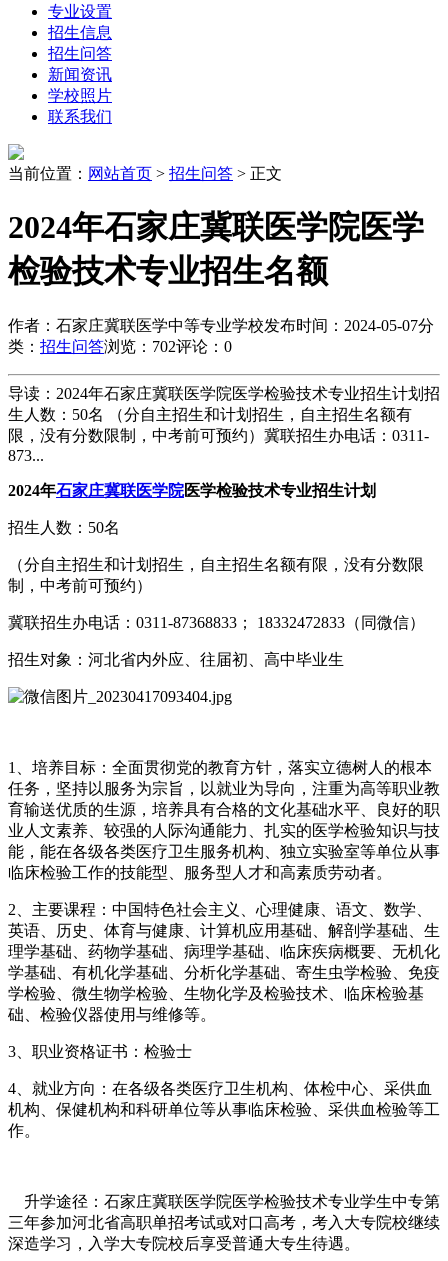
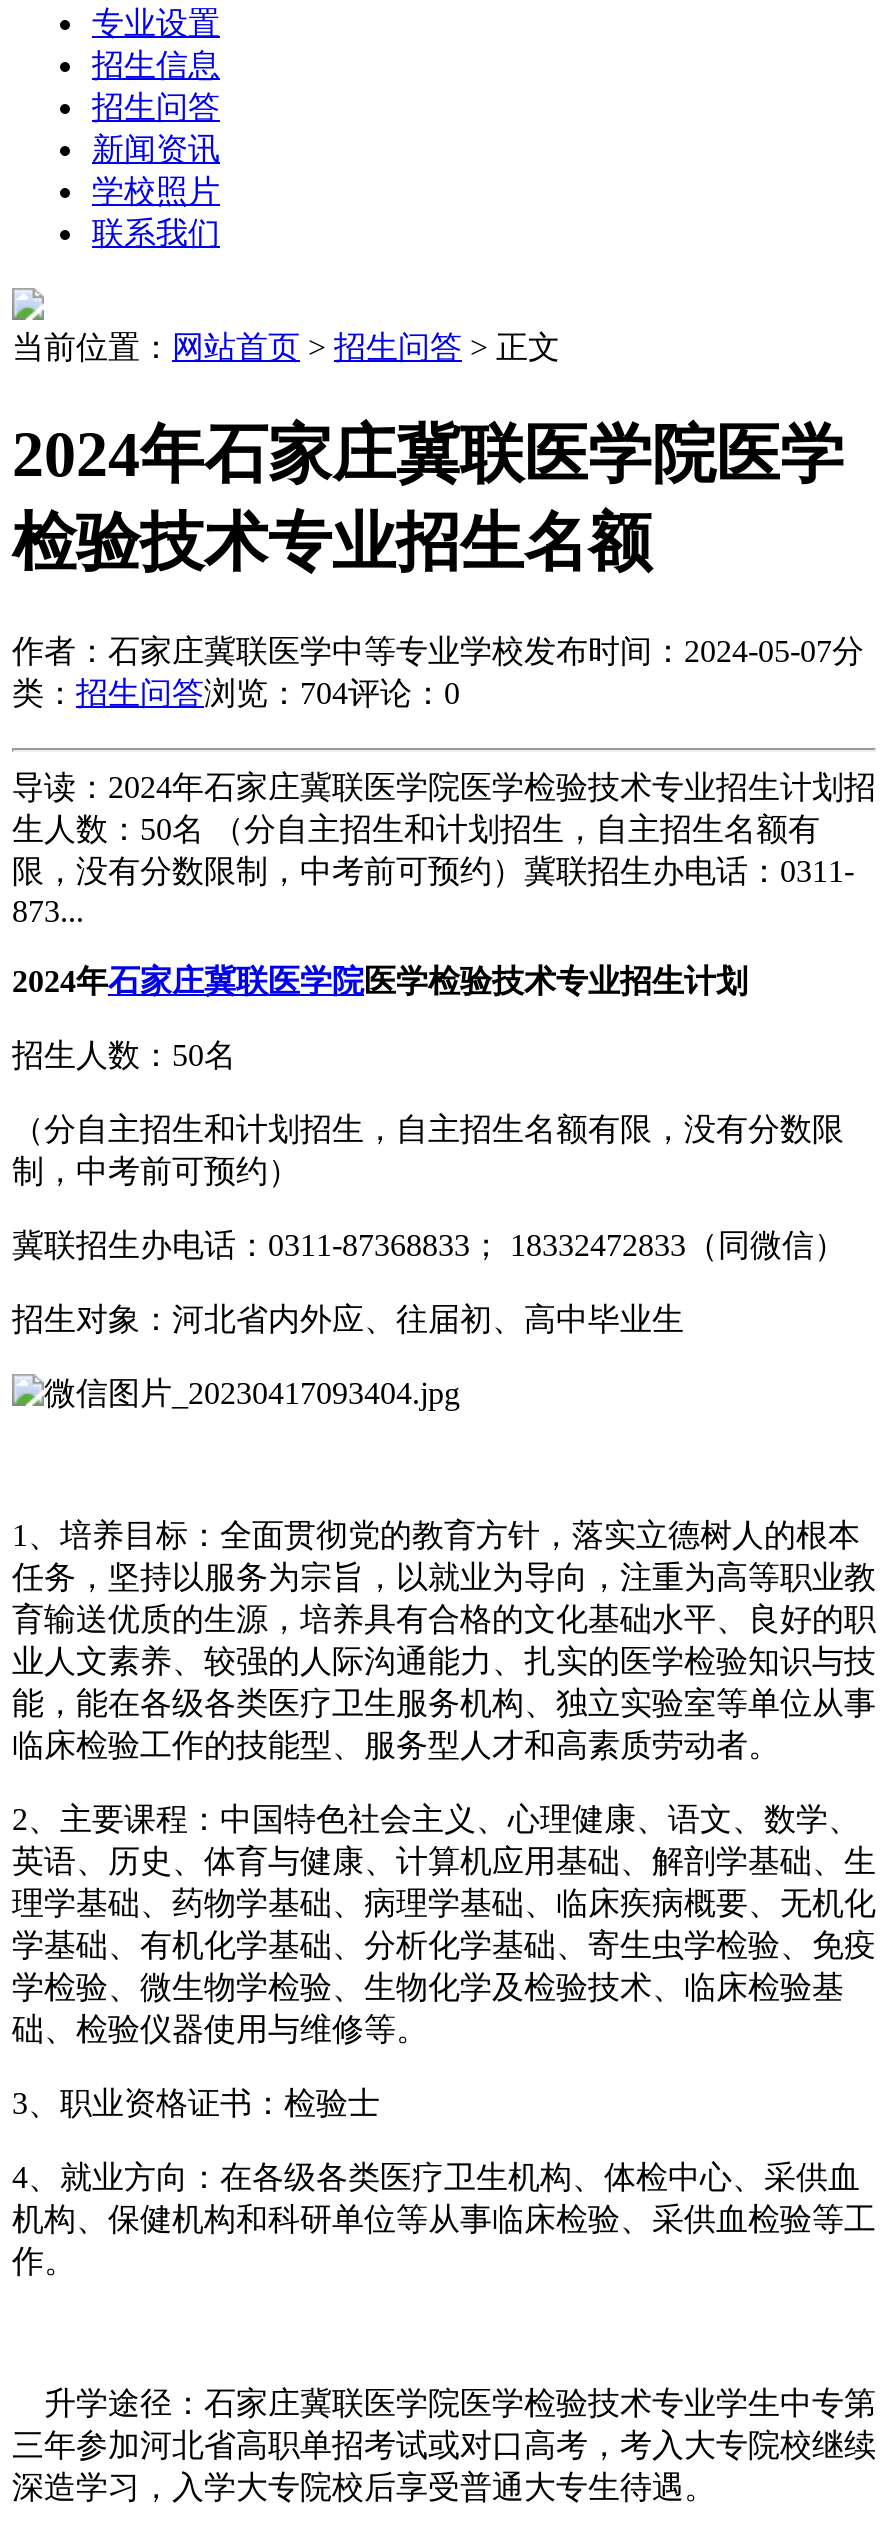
- 类：招生问答浏览：702评论：0
+ 类：招生问答浏览：704评论：0
